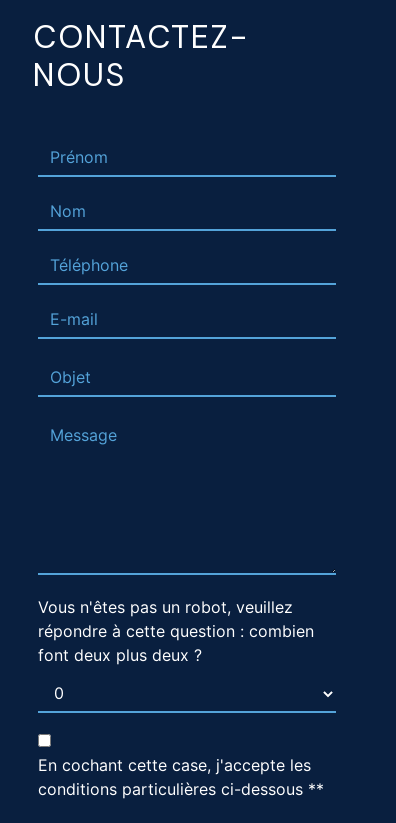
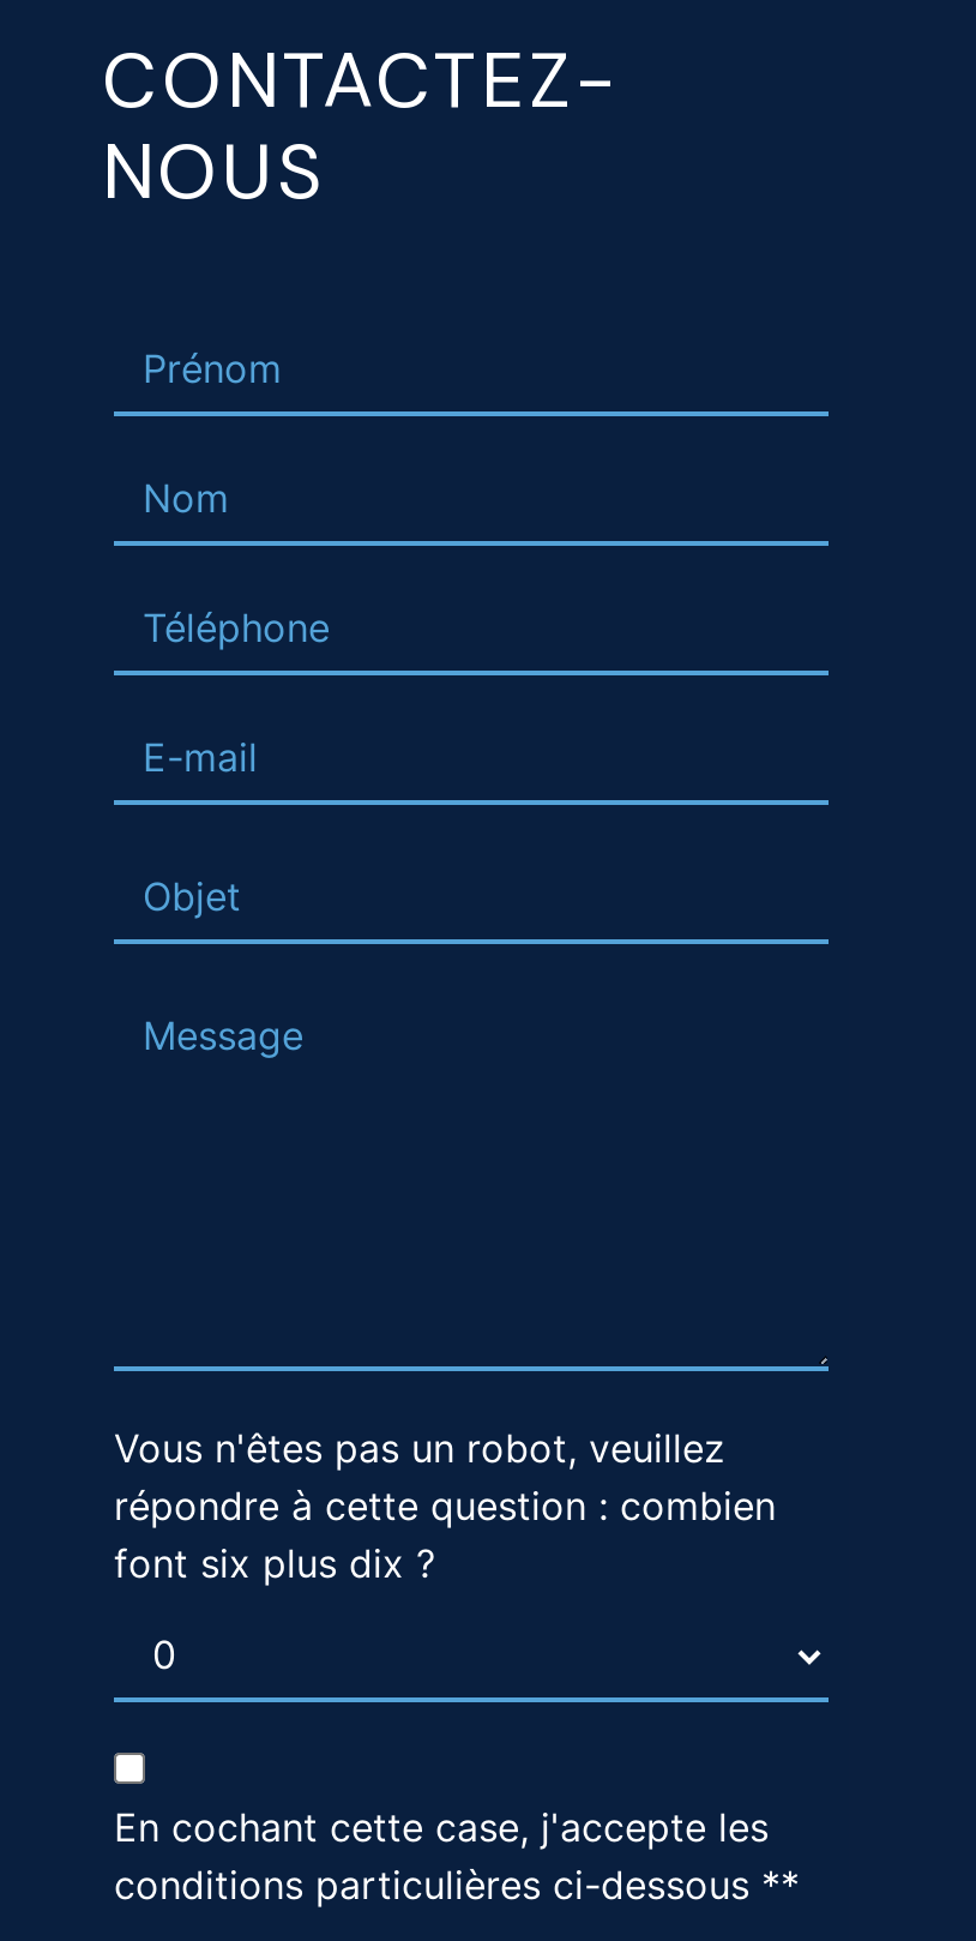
- font deux plus deux ?
+ font six plus dix ?
